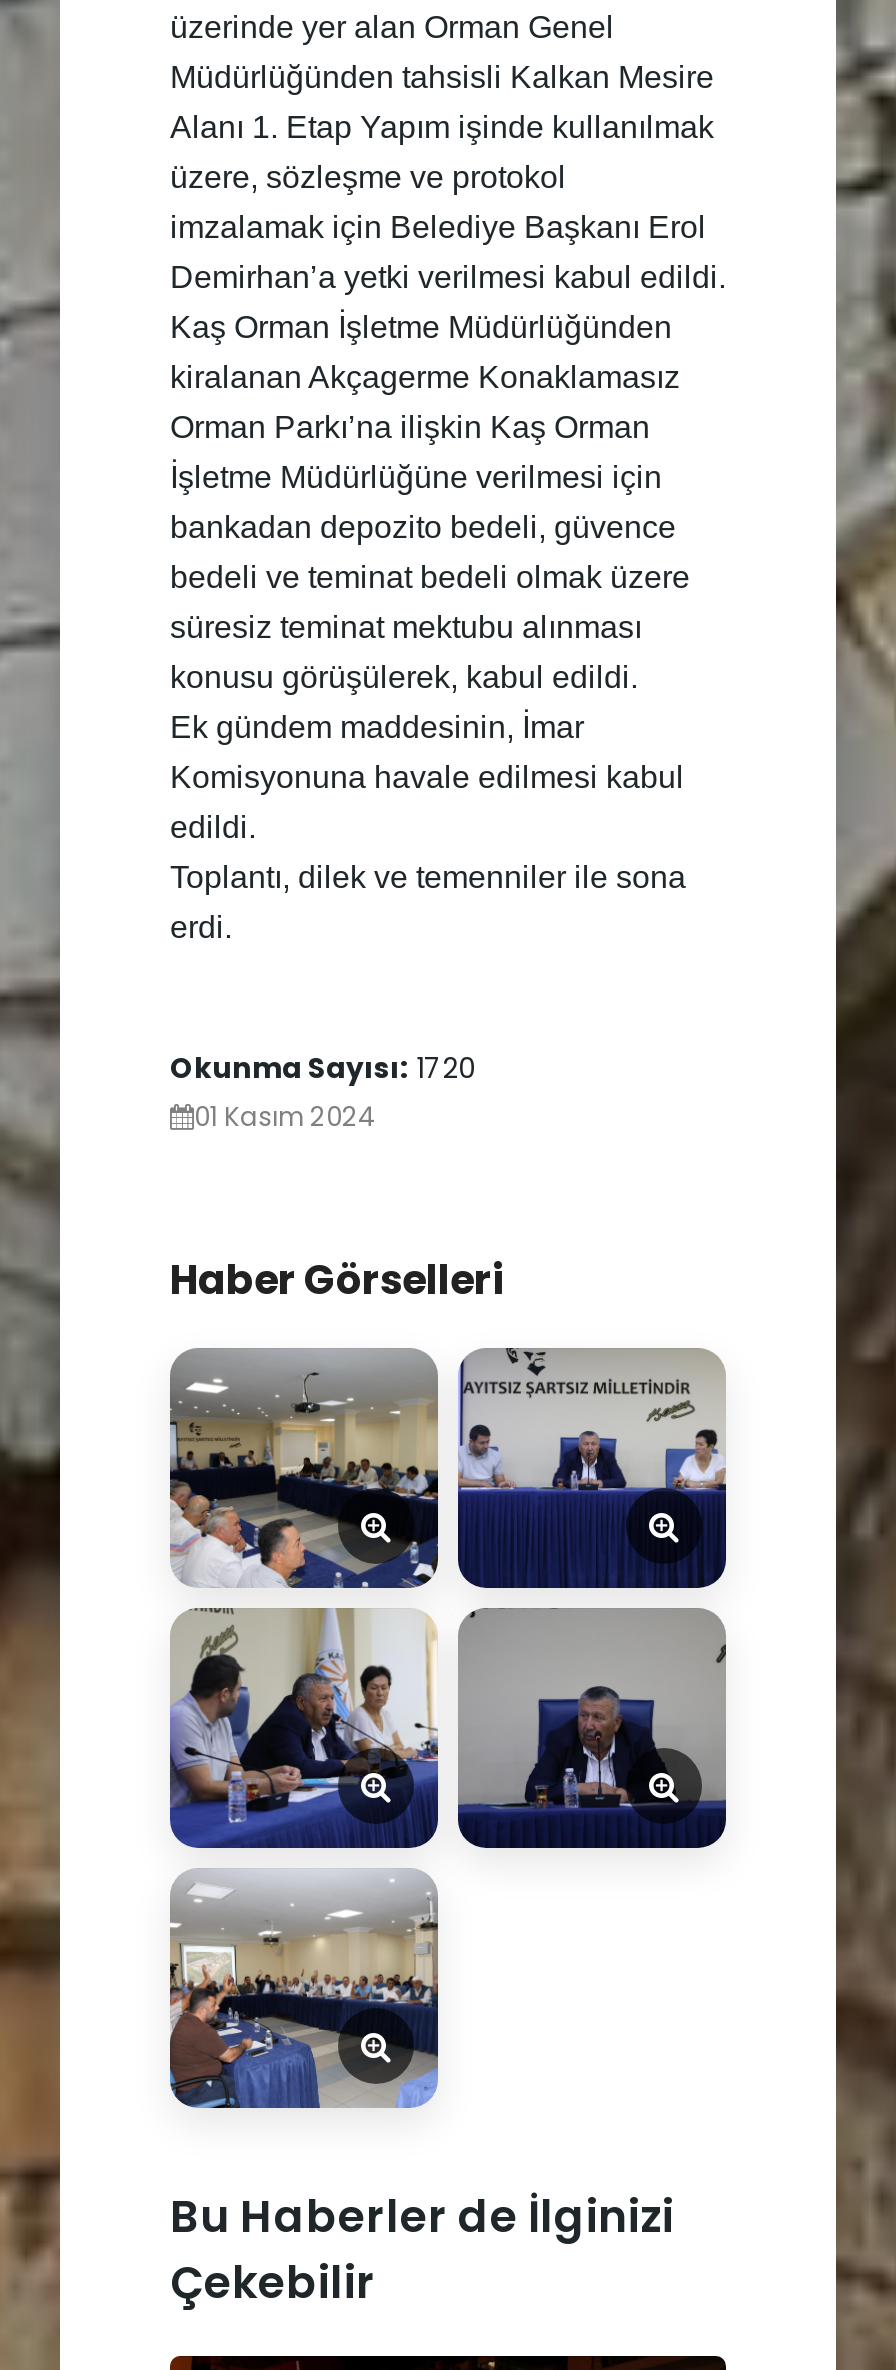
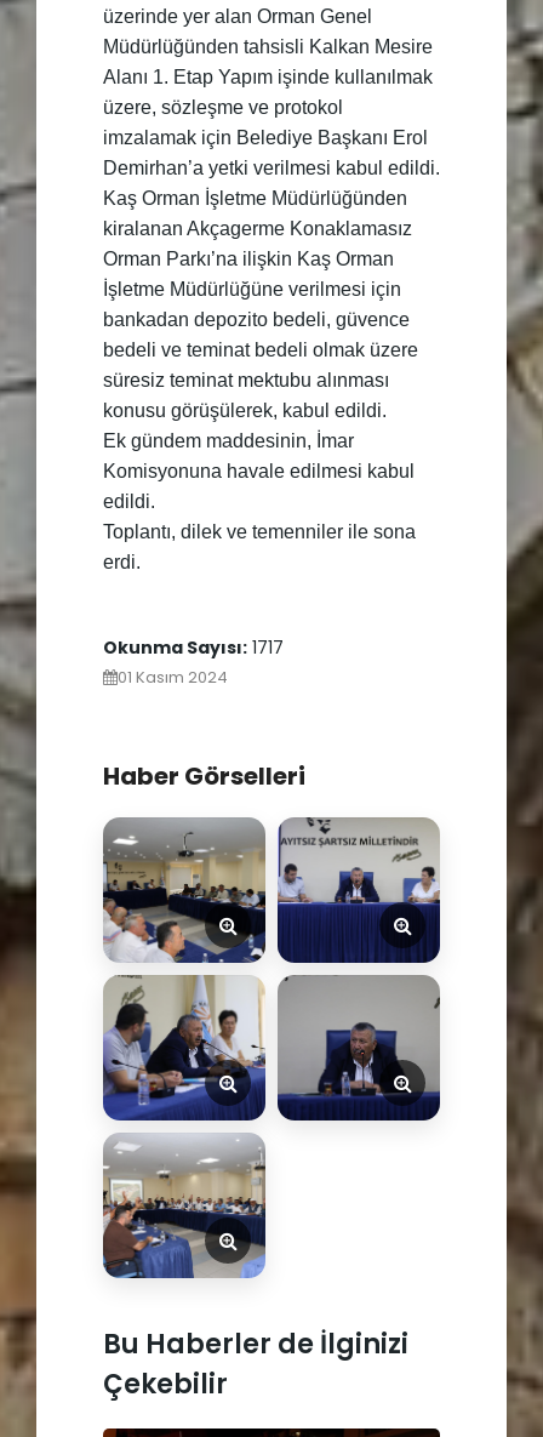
- Okunma Sayısı: 1720
+ Okunma Sayısı: 1717
